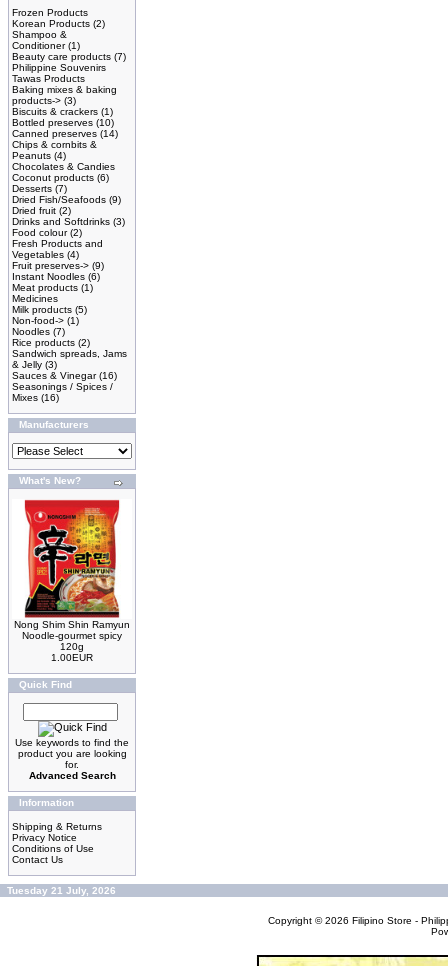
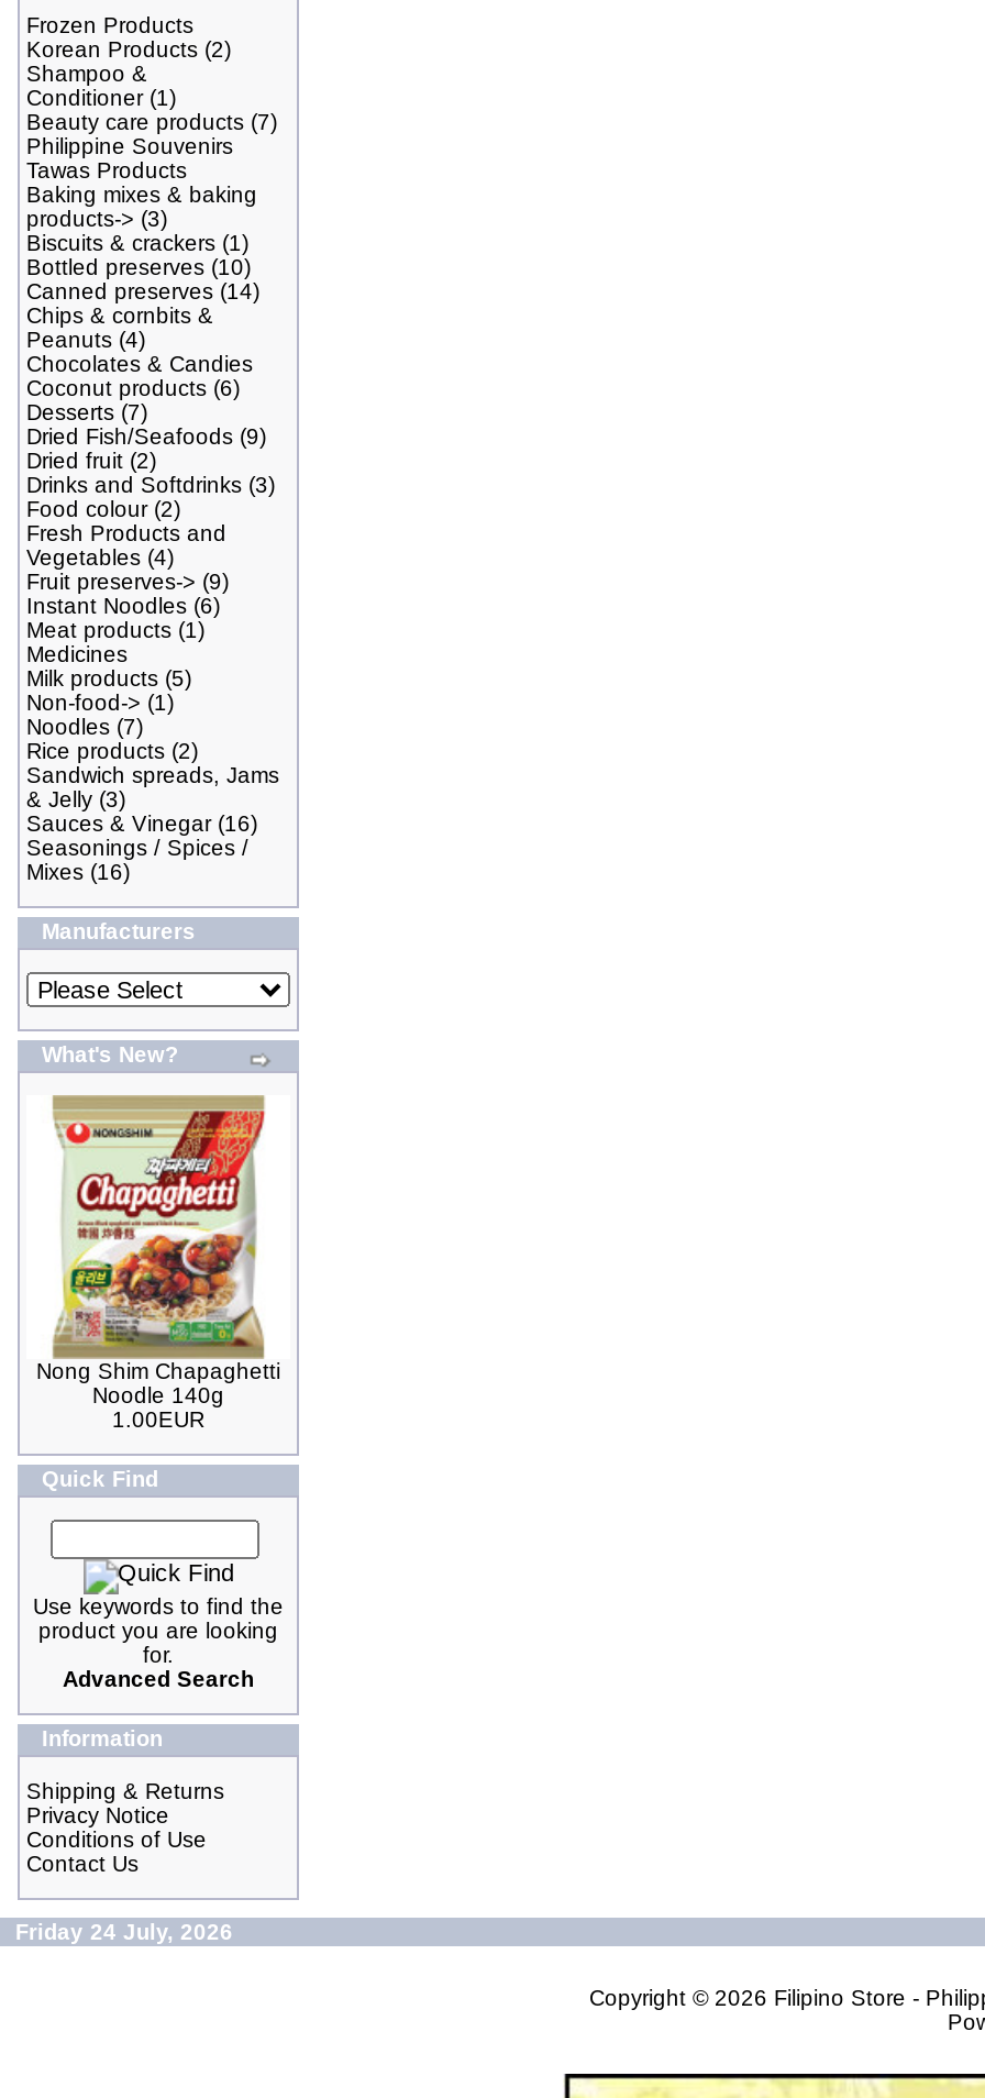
- [image]
- Nong Shim Shin Ramyun
- Noodle-gourmet spicy
- 120g
+ [image]
+ Nong Shim Chapaghetti
+ Noodle 140g

- Tuesday 21 July, 2026
+ Friday 24 July, 2026
